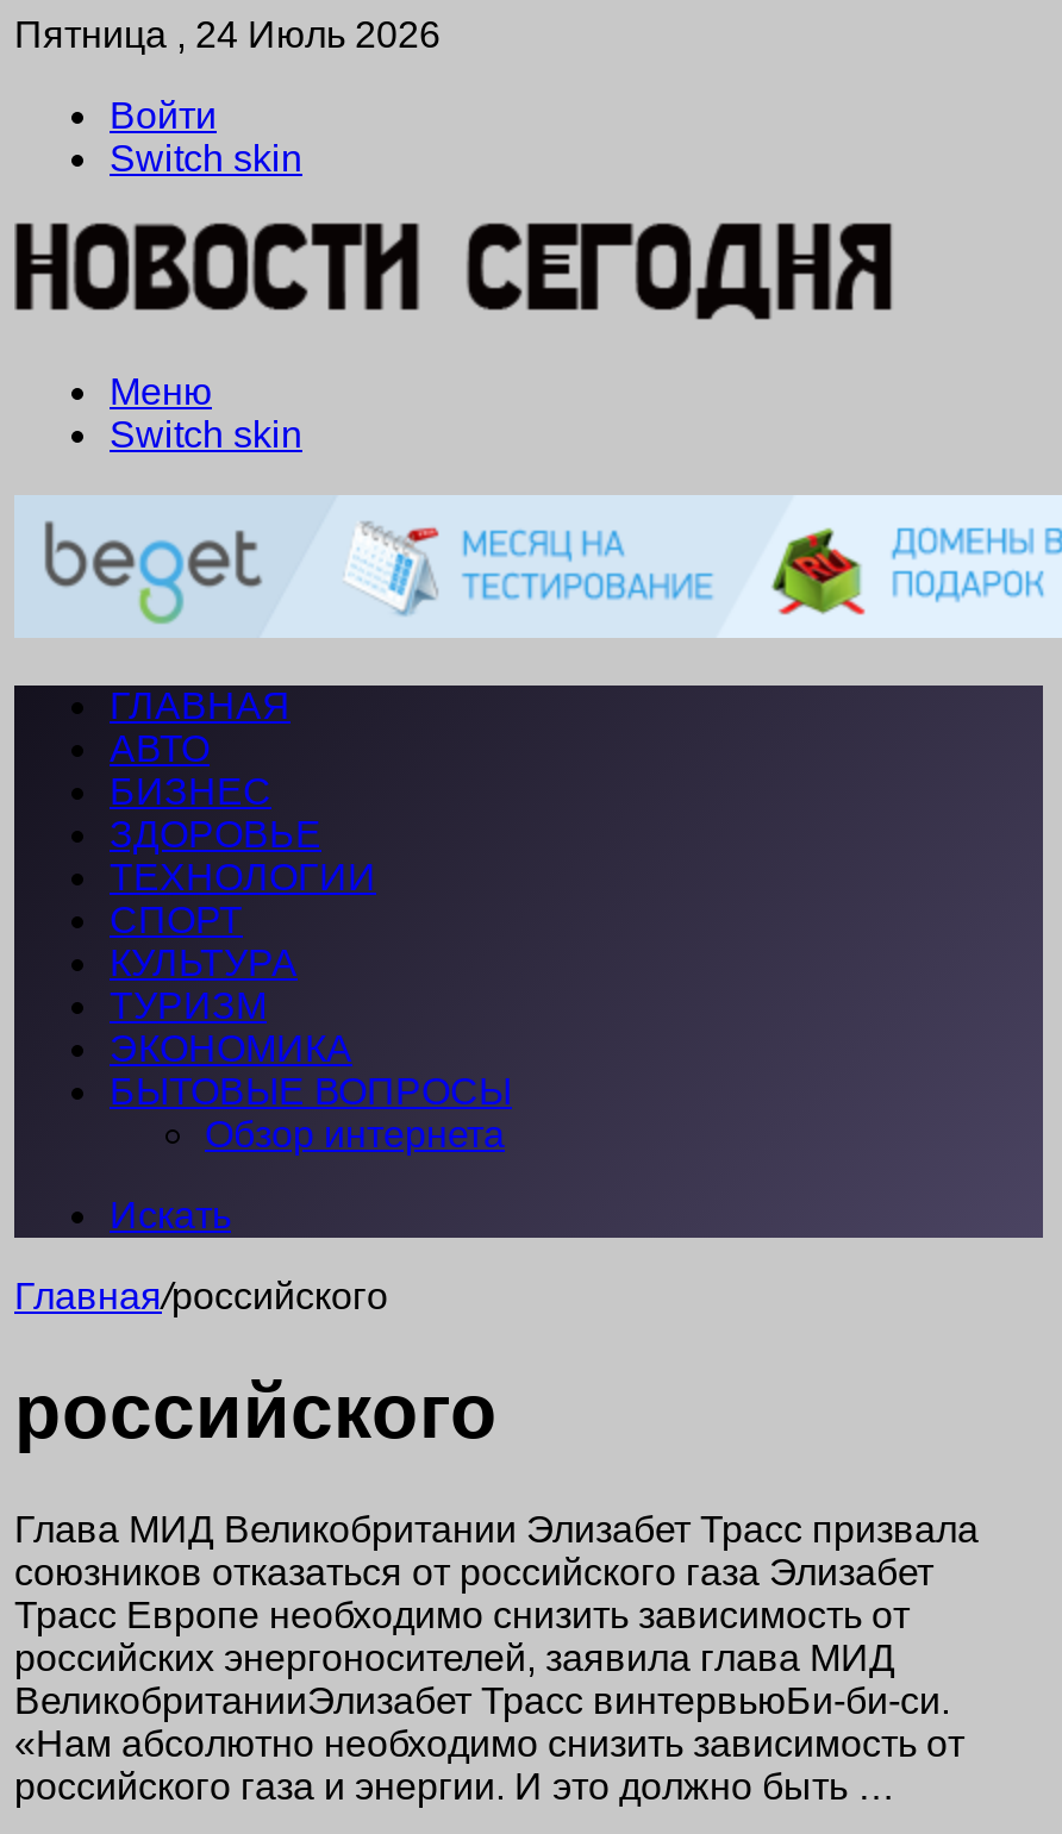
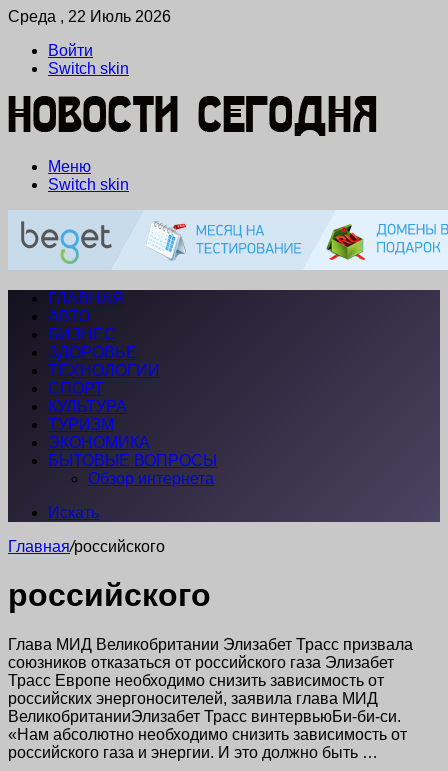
- Пятница , 24 Июль 2026
+ Среда , 22 Июль 2026
